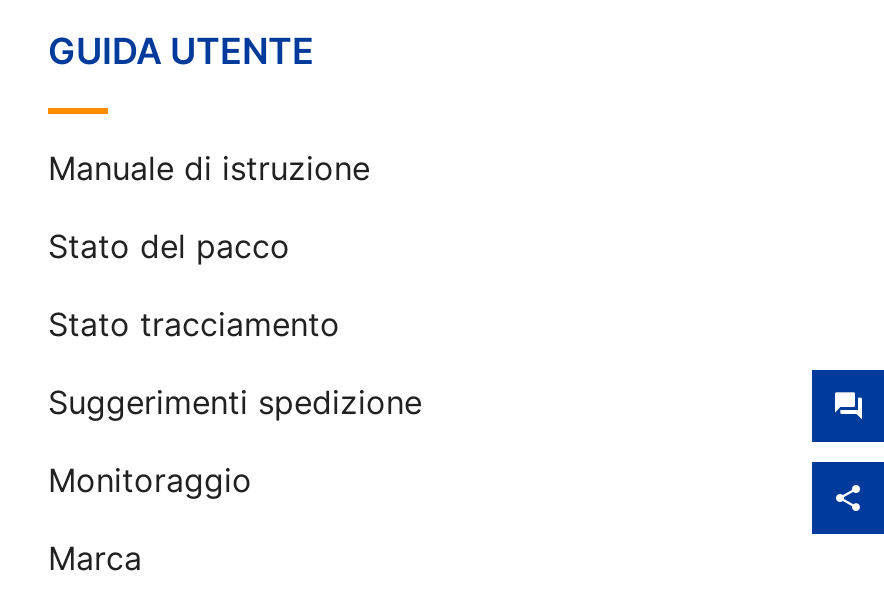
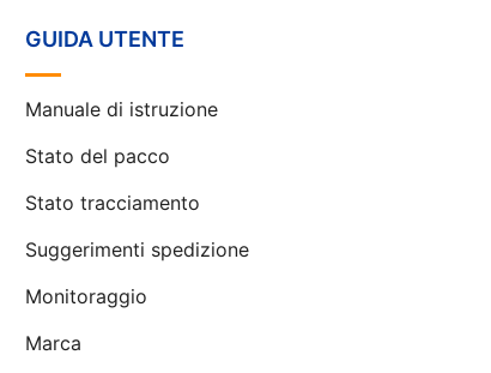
- [image]

- [image]
